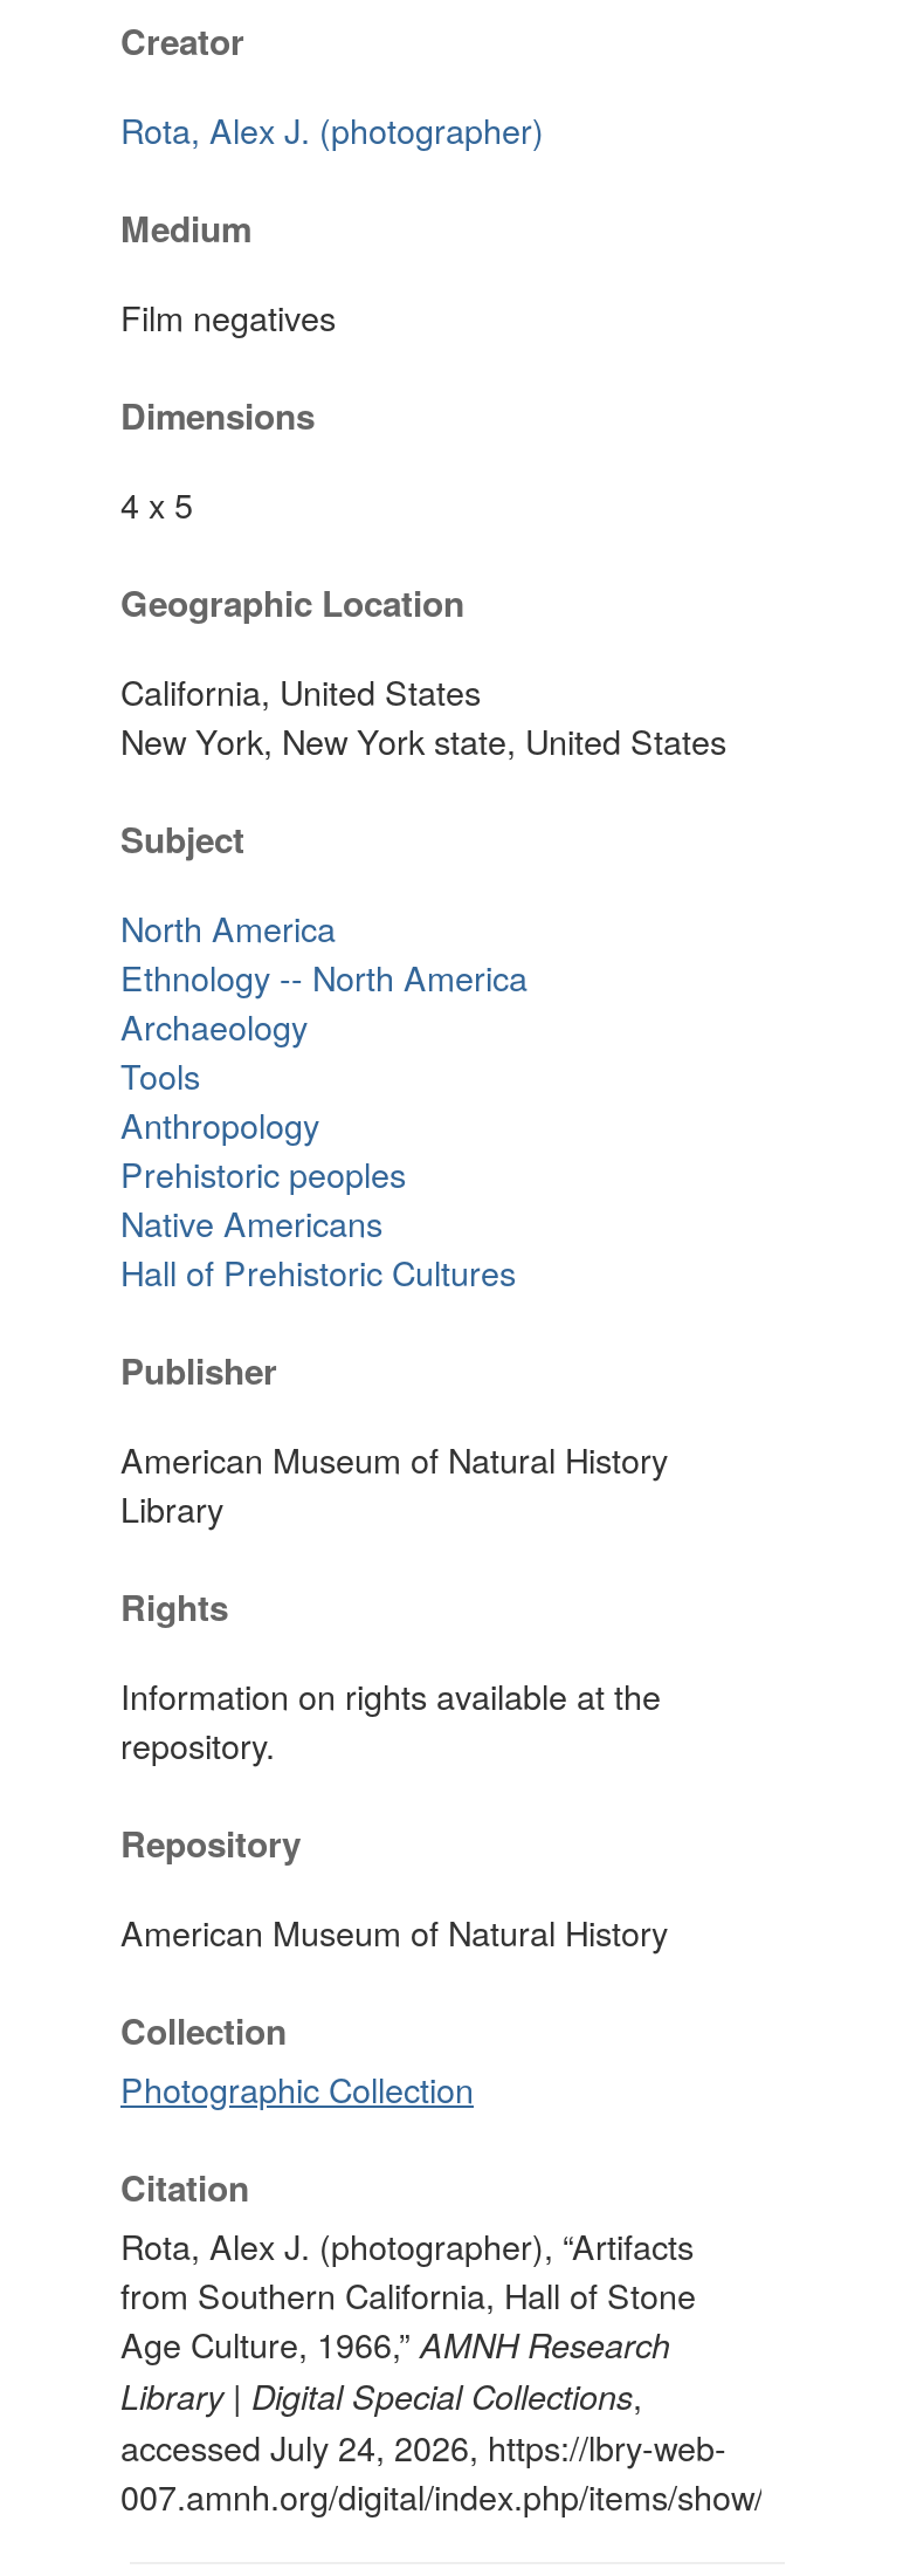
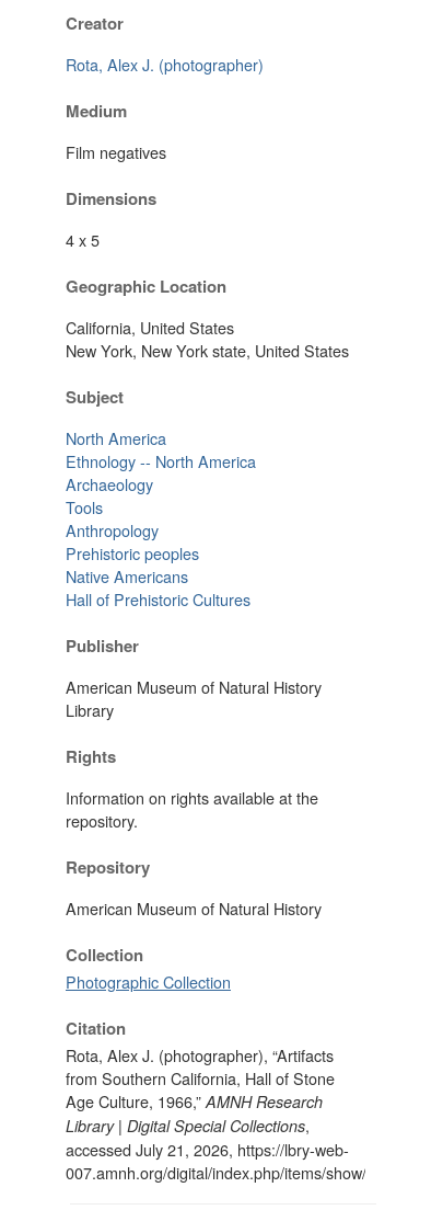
- accessed July 24, 2026, https://lbry-web-
+ accessed July 21, 2026, https://lbry-web-
